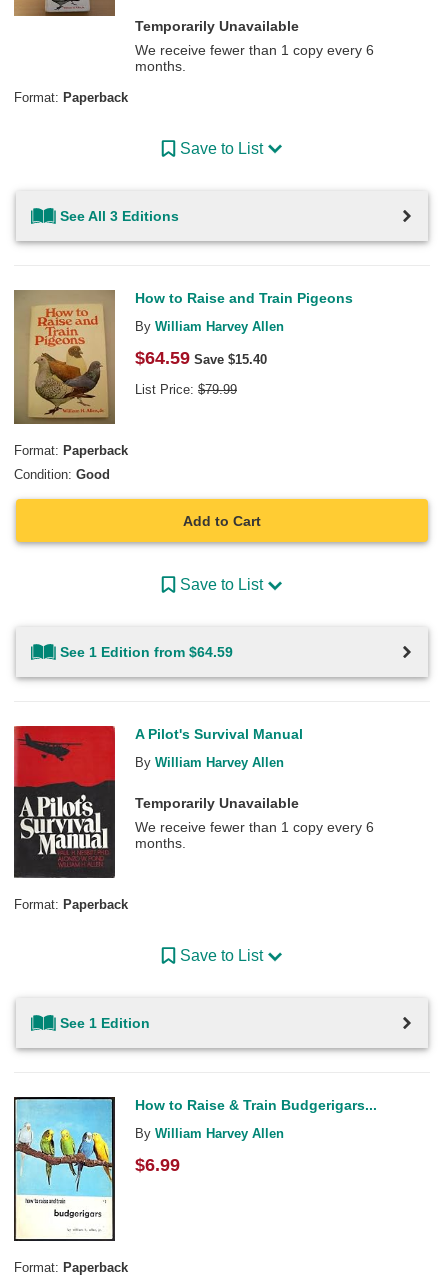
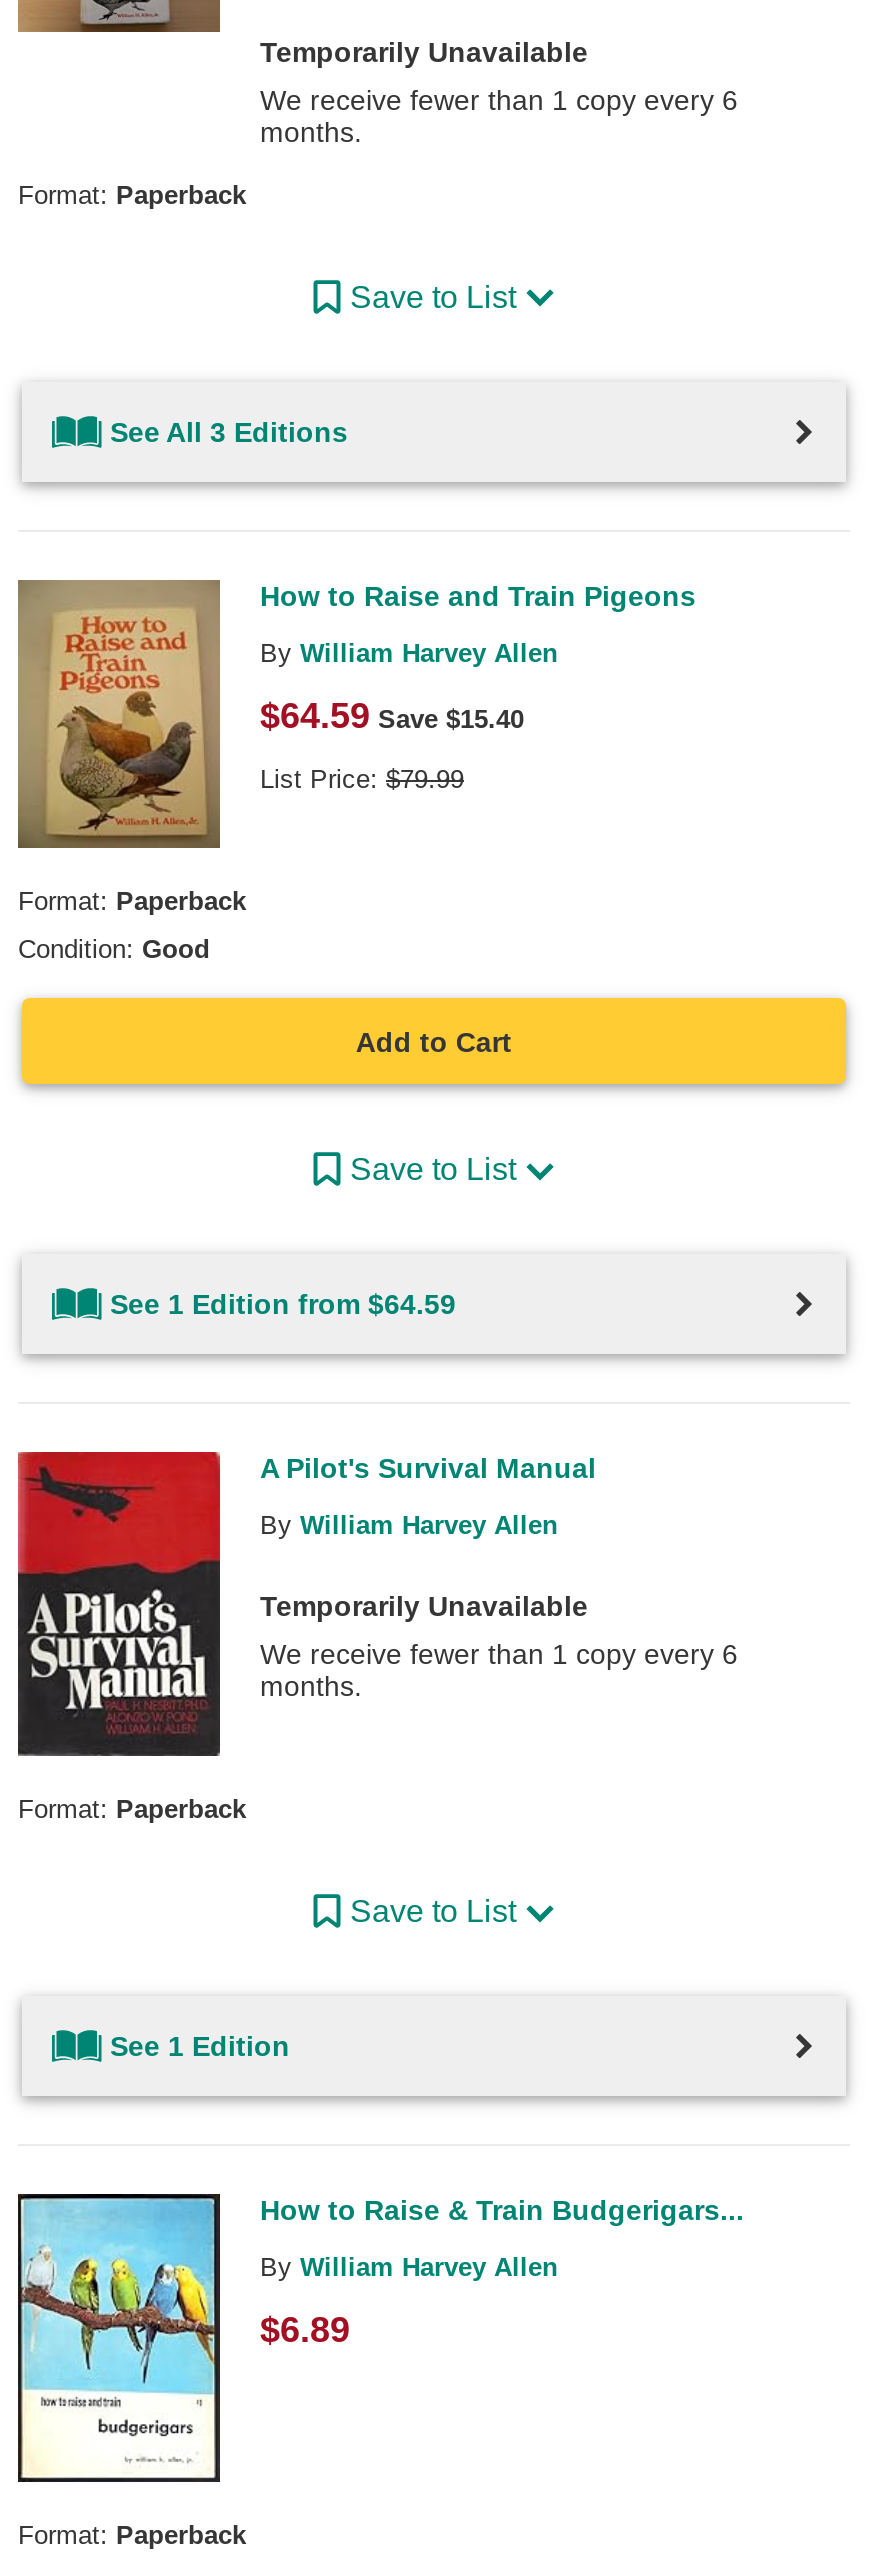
- $6.99
+ $6.89
